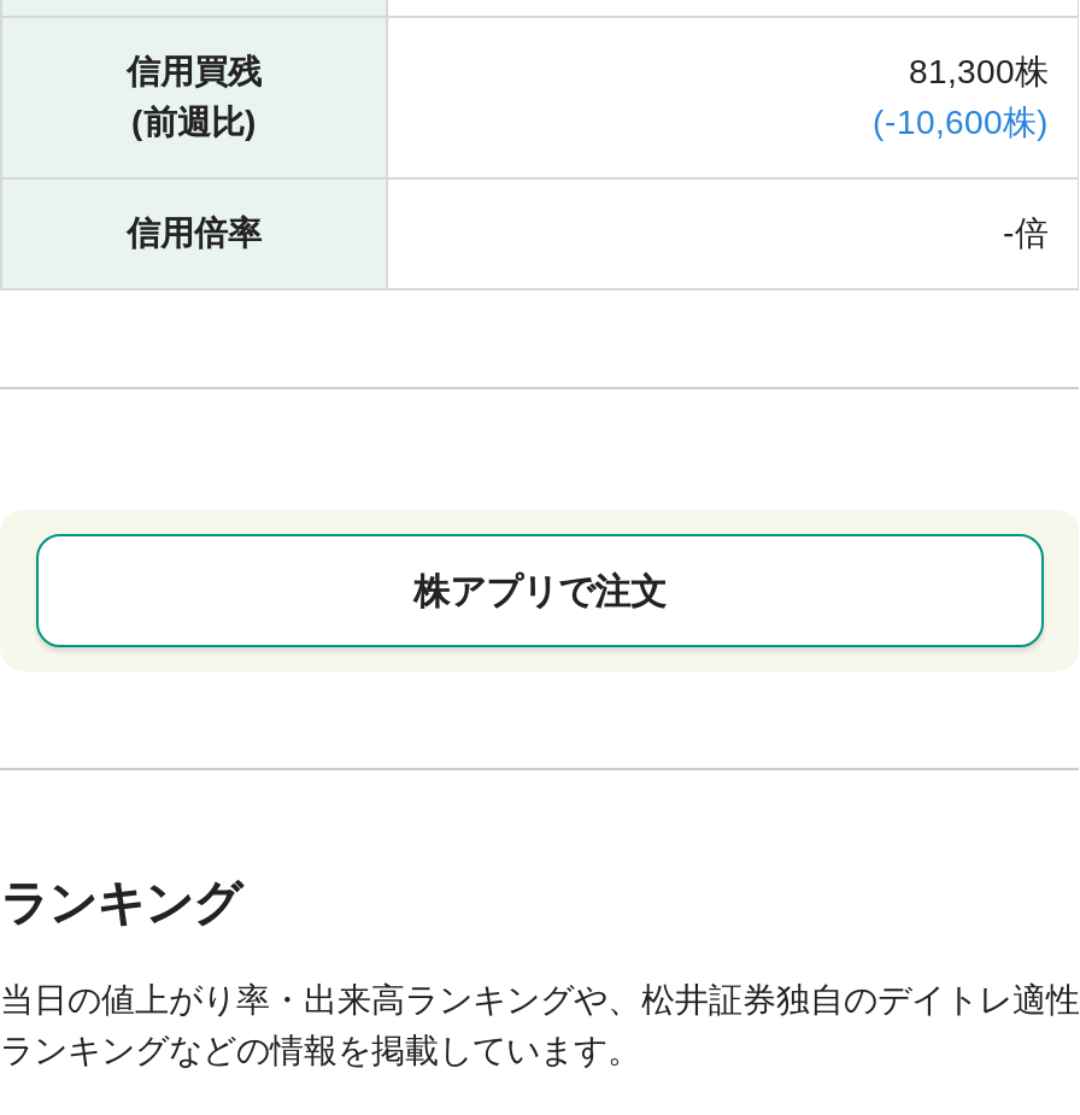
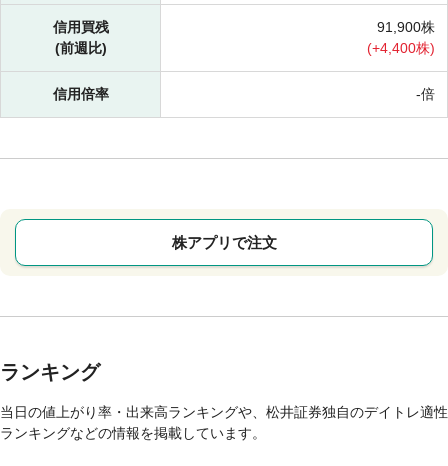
- 81,300株
+ 91,900株

- (-10,600株)
+ (+4,400株)
